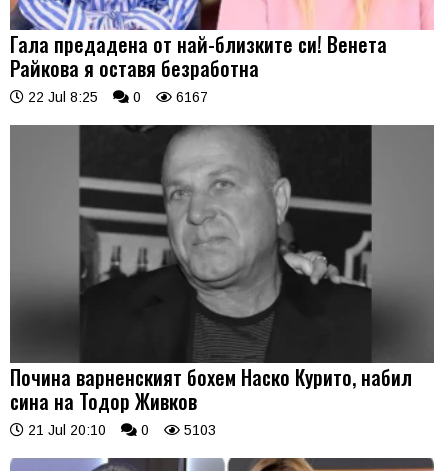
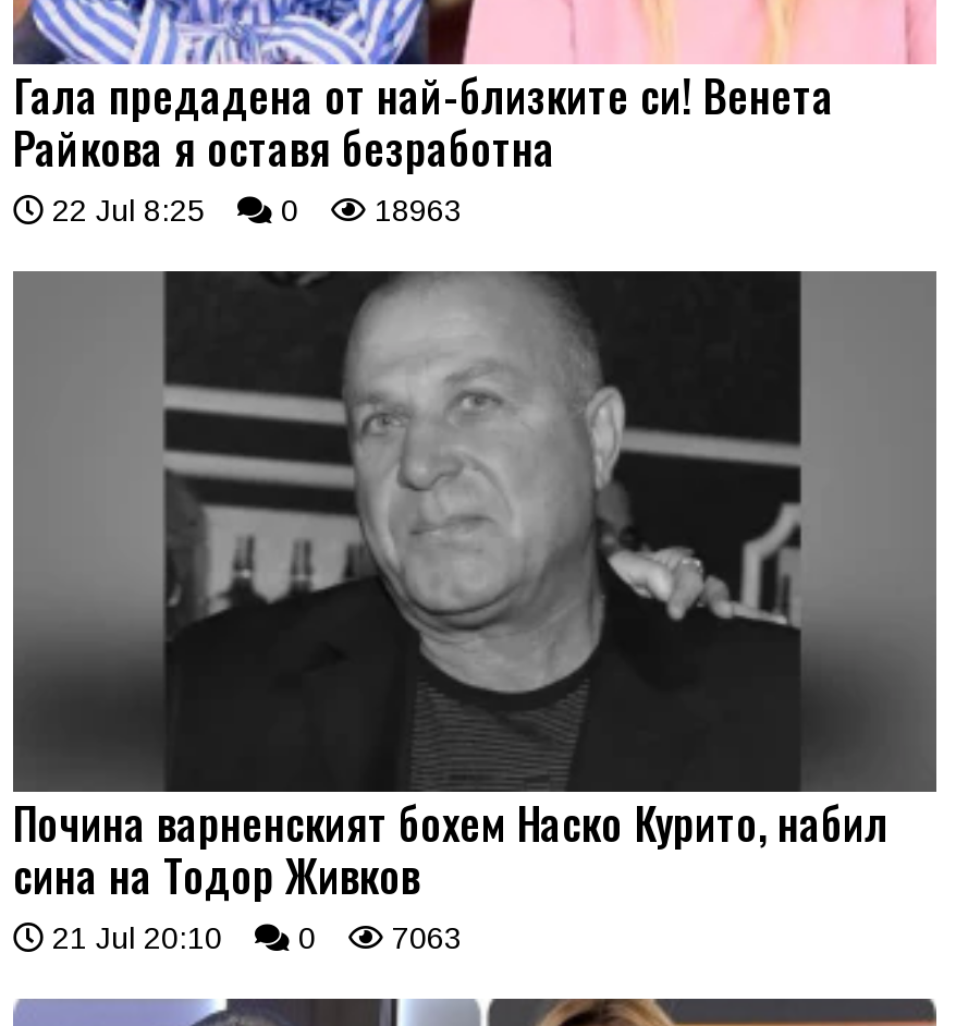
- 22 Jul 8:25 0 6167
+ 22 Jul 8:25 0 18963

- 21 Jul 20:10 0 5103
+ 21 Jul 20:10 0 7063
